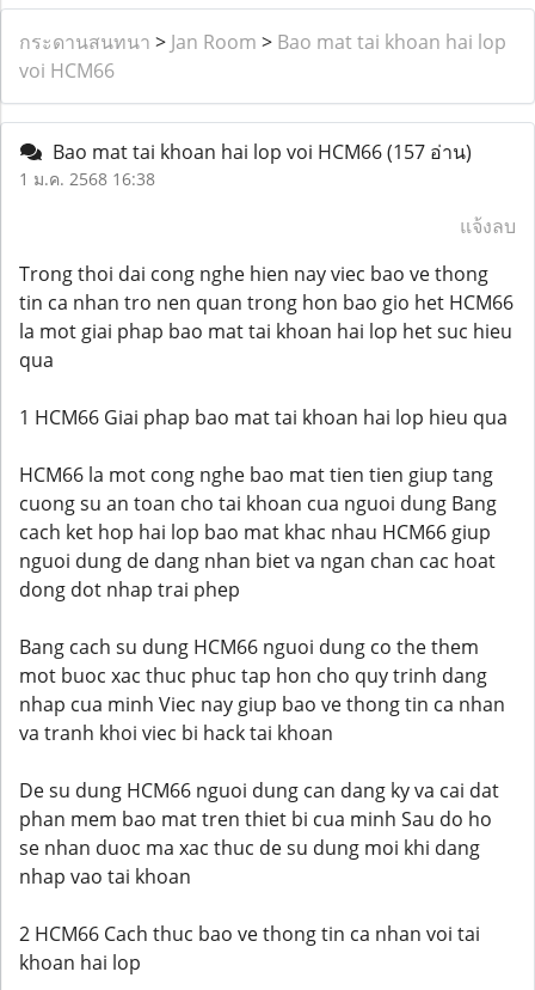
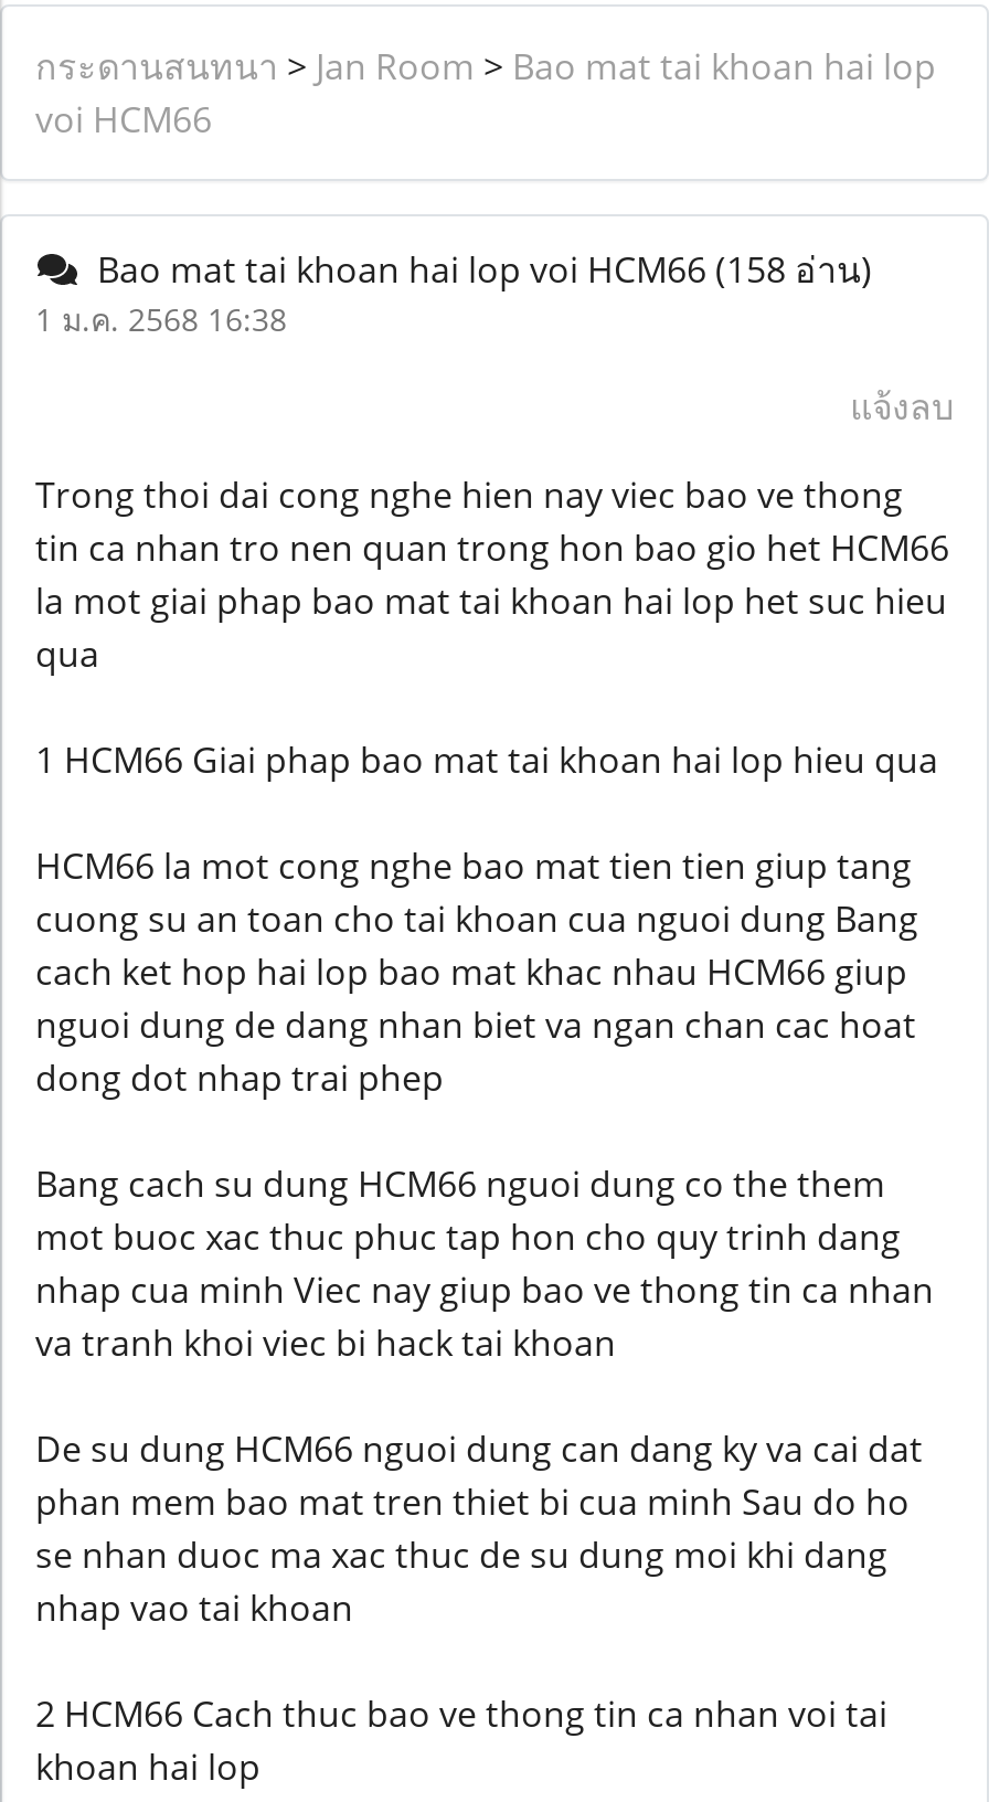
- Bao mat tai khoan hai lop voi HCM66 (157 อ่าน)
+ Bao mat tai khoan hai lop voi HCM66 (158 อ่าน)
